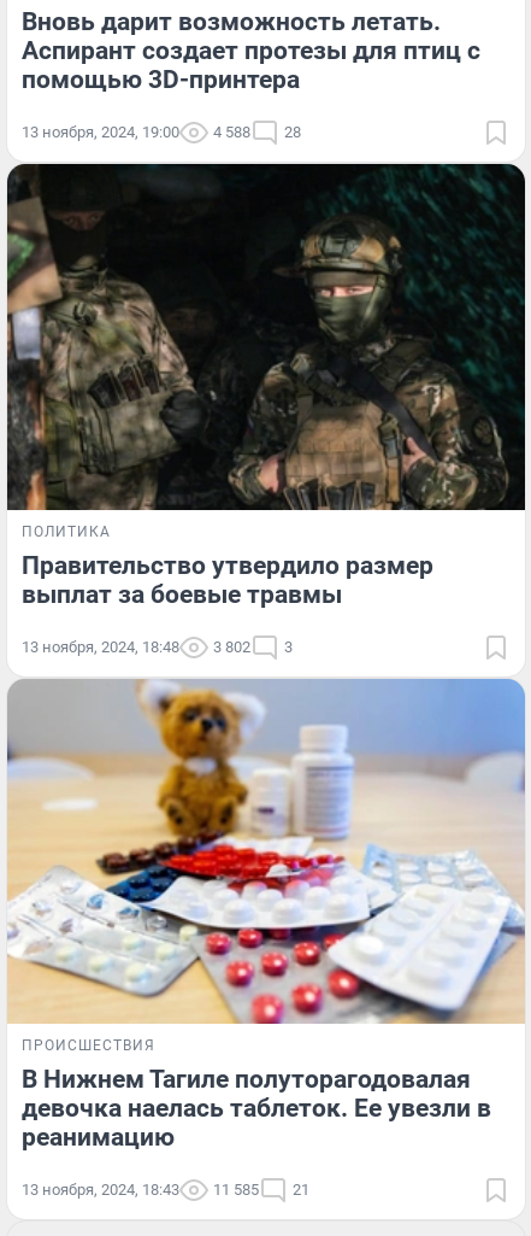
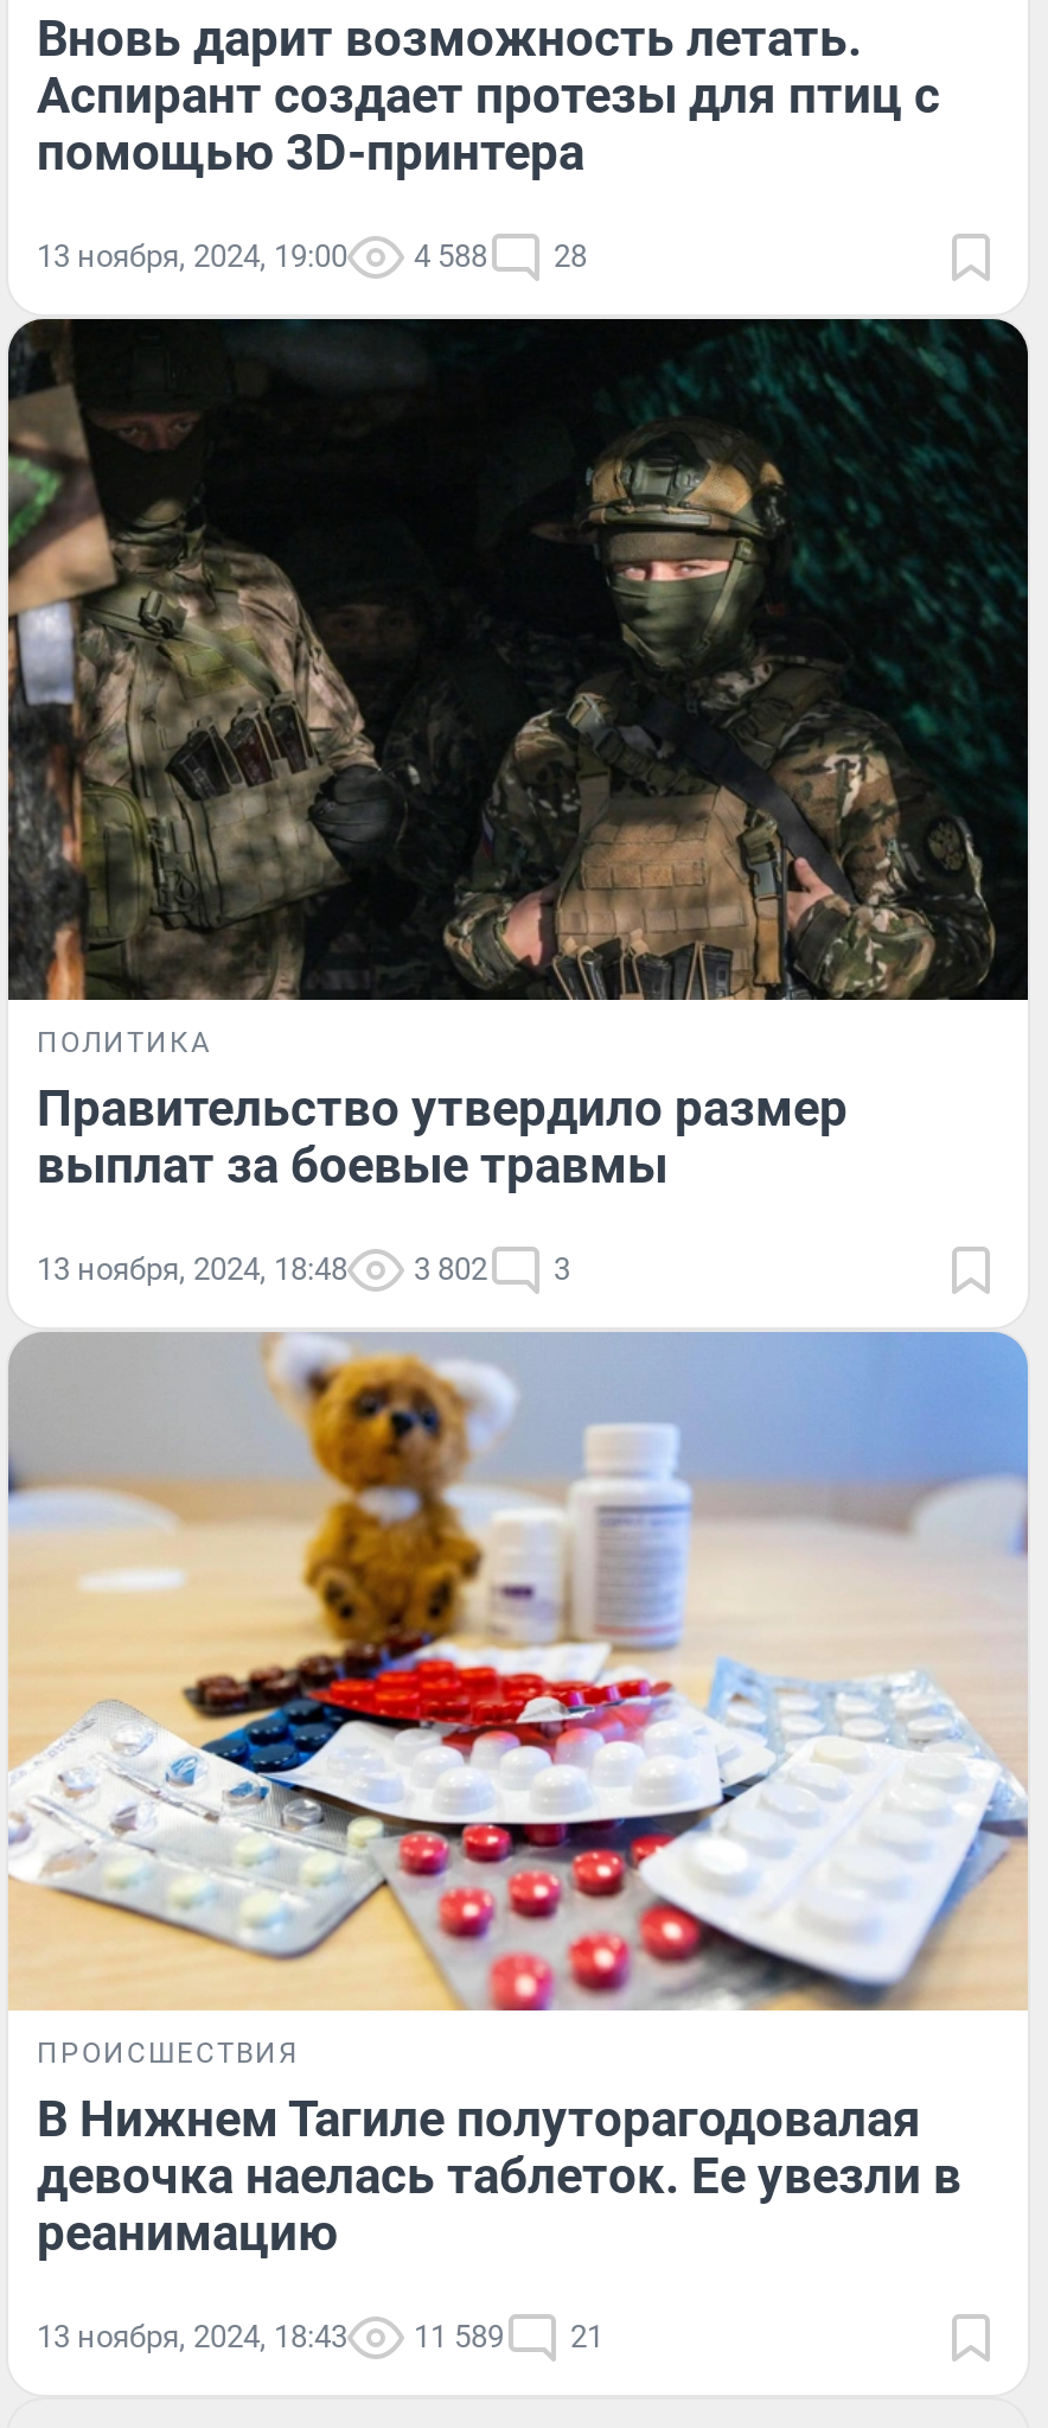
- 13 ноября, 2024, 18:43 11 585 21
+ 13 ноября, 2024, 18:43 11 589 21
